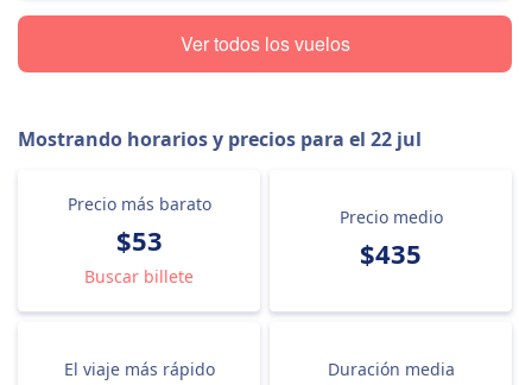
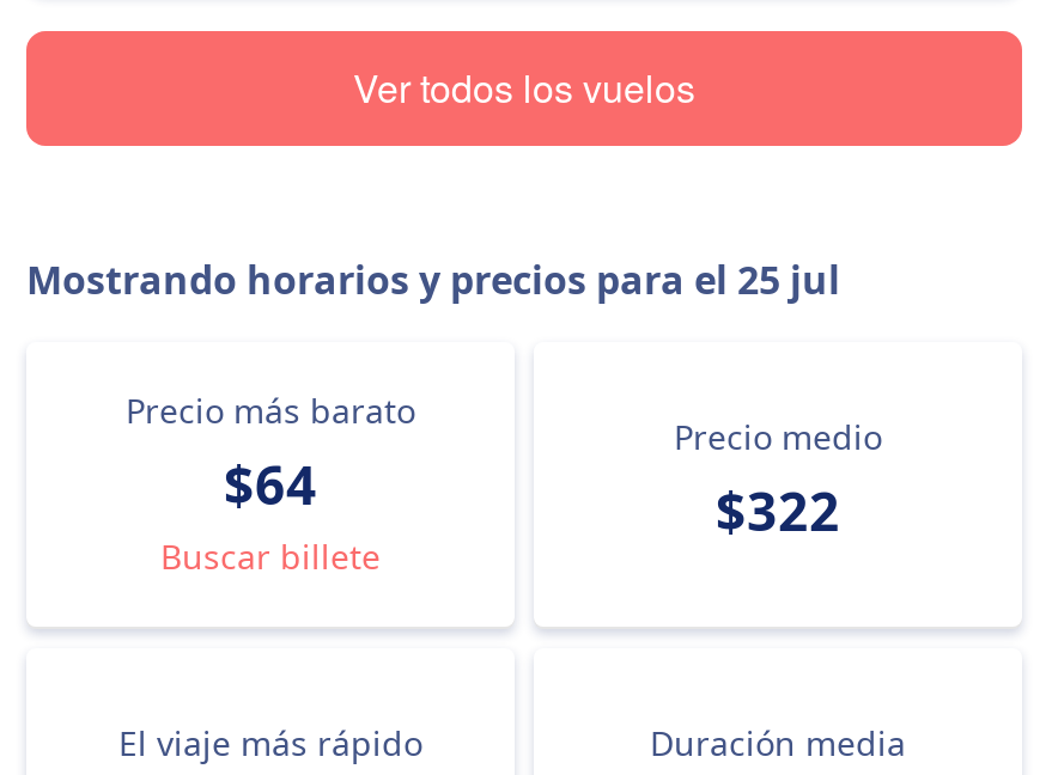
- Mostrando horarios y precios para el 22 jul
+ Mostrando horarios y precios para el 25 jul

- $53
+ $64

- $435
+ $322
